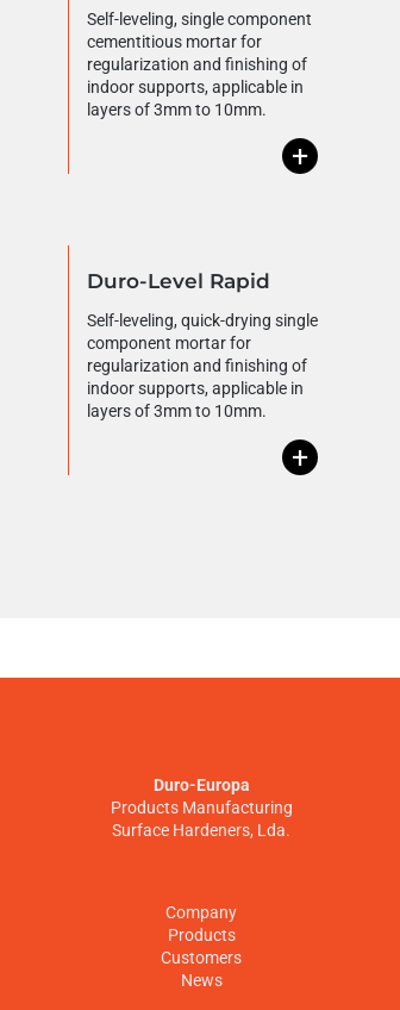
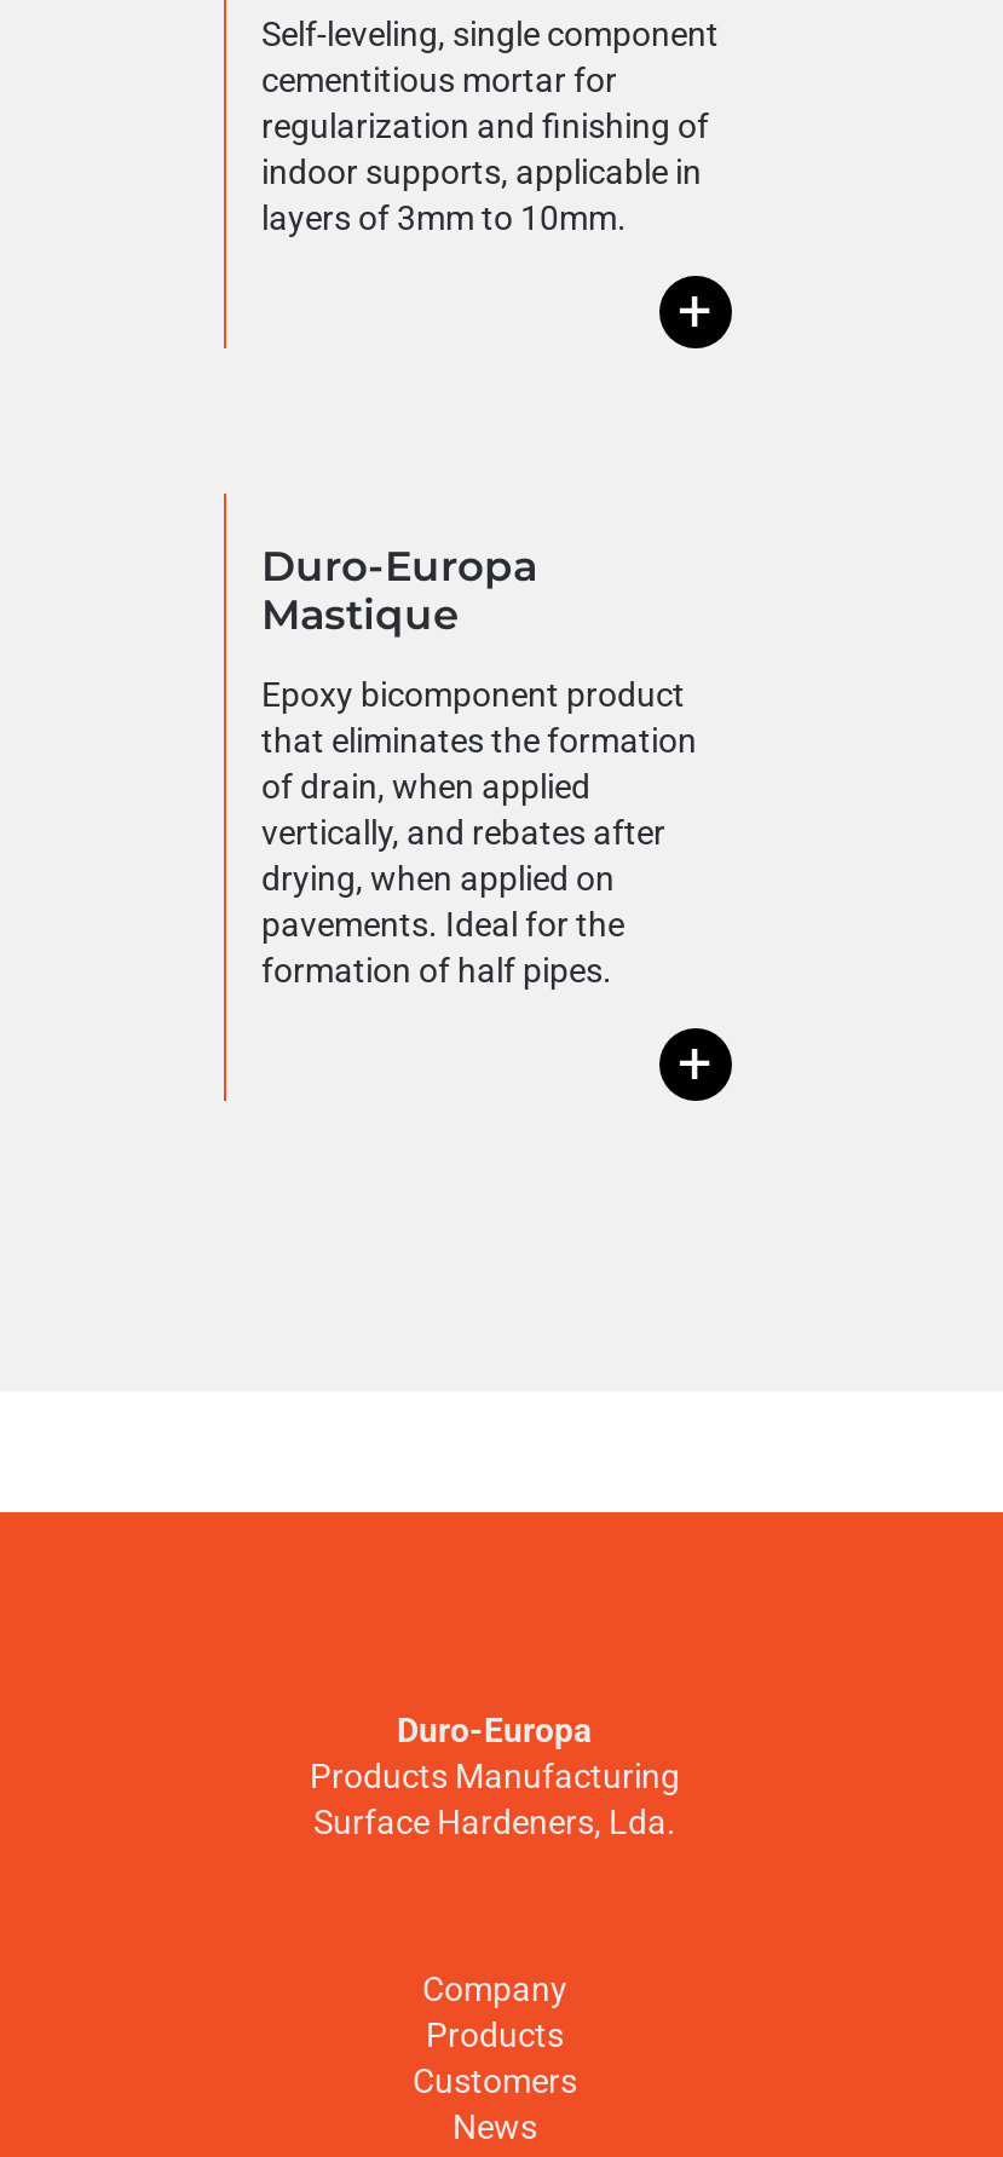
- Duro-Level Rapid
+ Duro-Europa
+ Mastique

- Self-leveling, quick-drying single
- component mortar for
- regularization and finishing of
- indoor supports, applicable in
- layers of 3mm to 10mm.
+ Epoxy bicomponent product
+ that eliminates the formation
+ of drain, when applied
+ vertically, and rebates after
+ drying, when applied on
+ pavements. Ideal for the
+ formation of half pipes.
